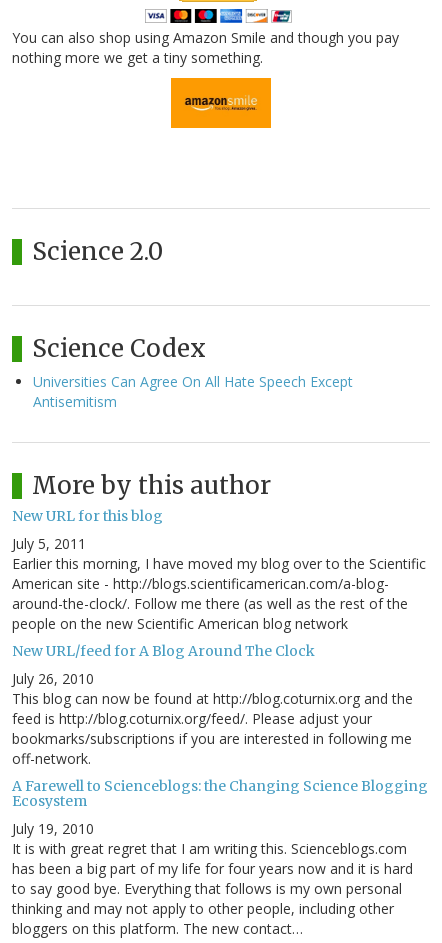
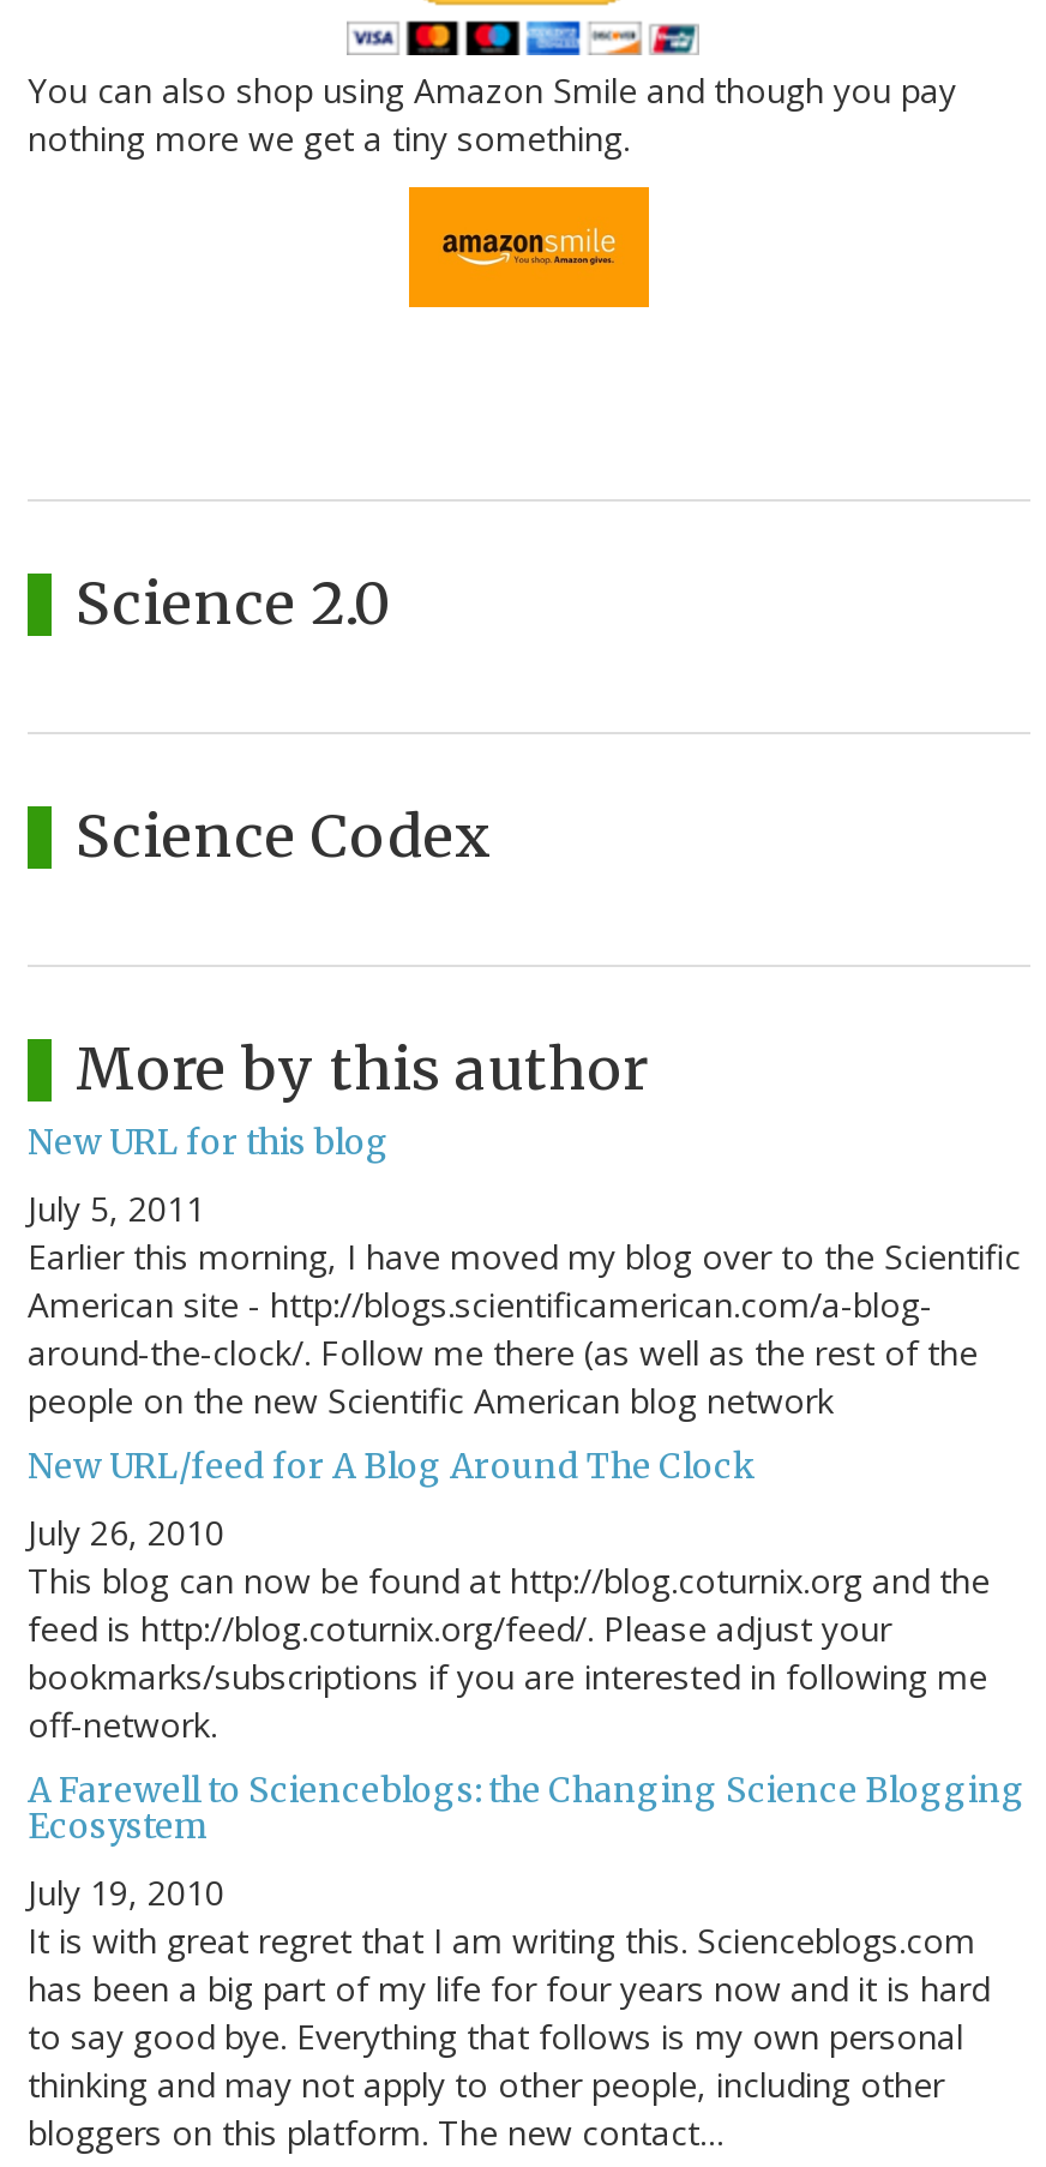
- Universities Can Agree On All Hate Speech Except
- Antisemitism
